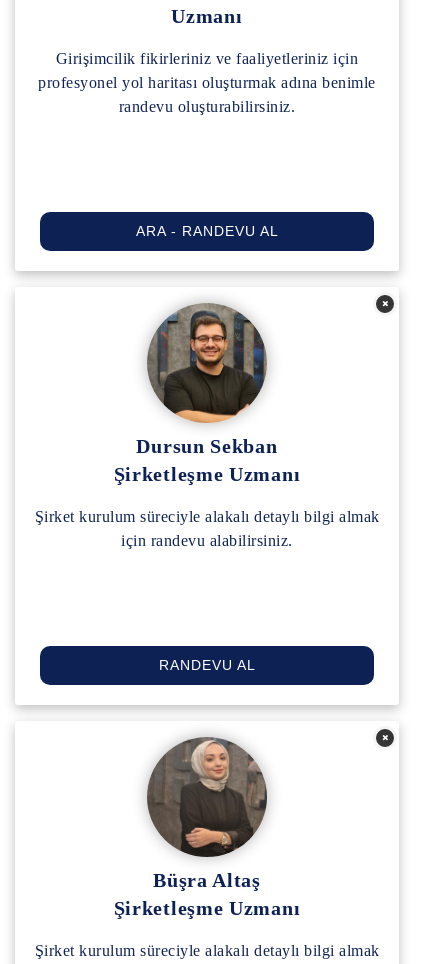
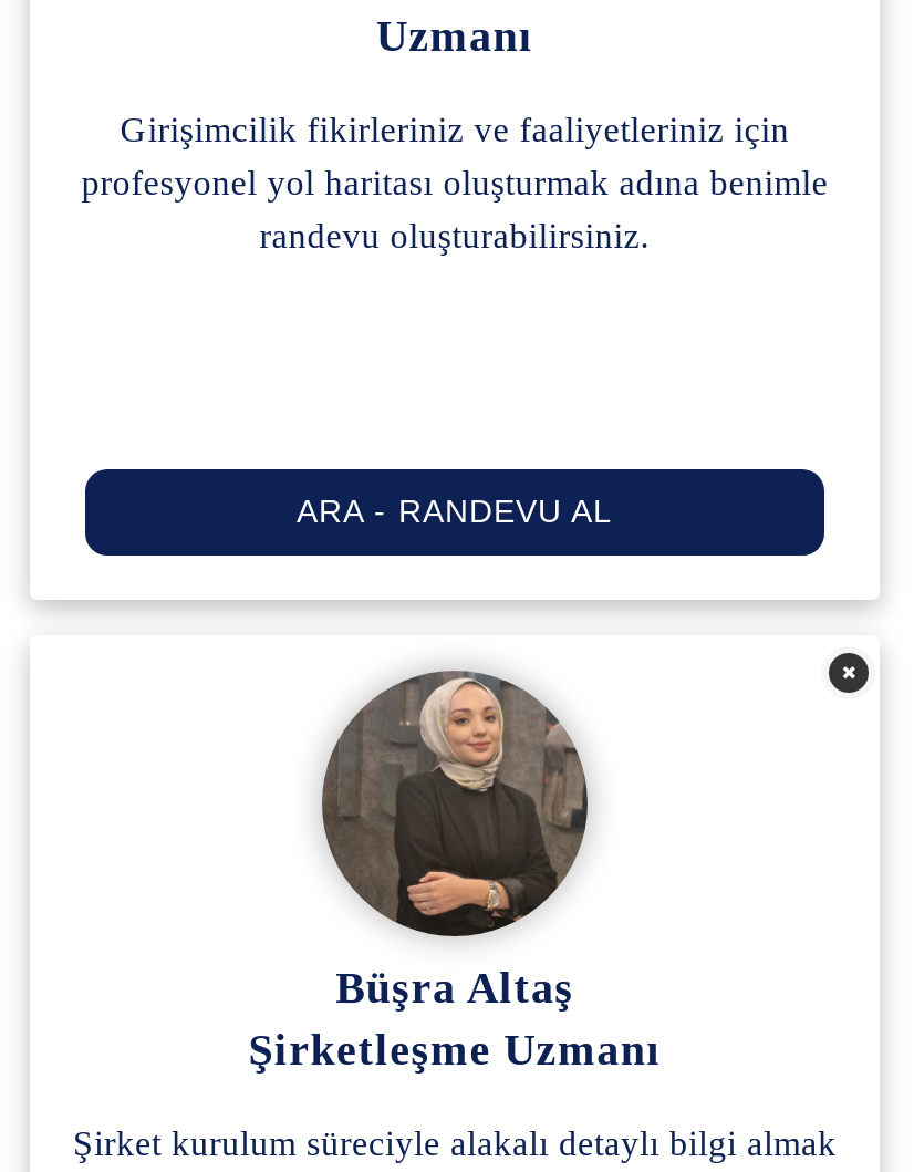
- [image]
- Dursun Sekban
- Şirketleşme Uzmanı
- Şirket kurulum süreciyle alakalı detaylı bilgi almak
- için randevu alabilirsiniz.

- RANDEVU AL
